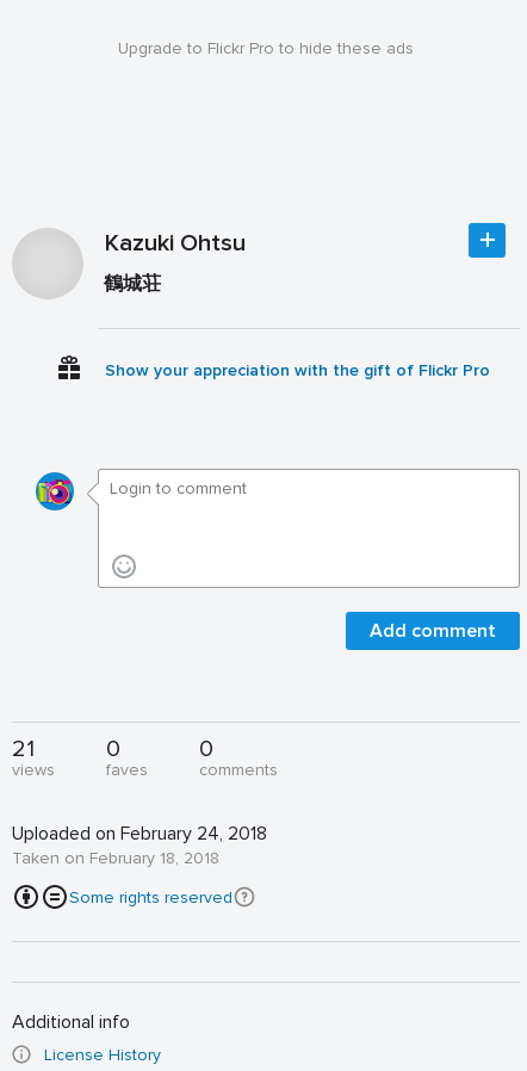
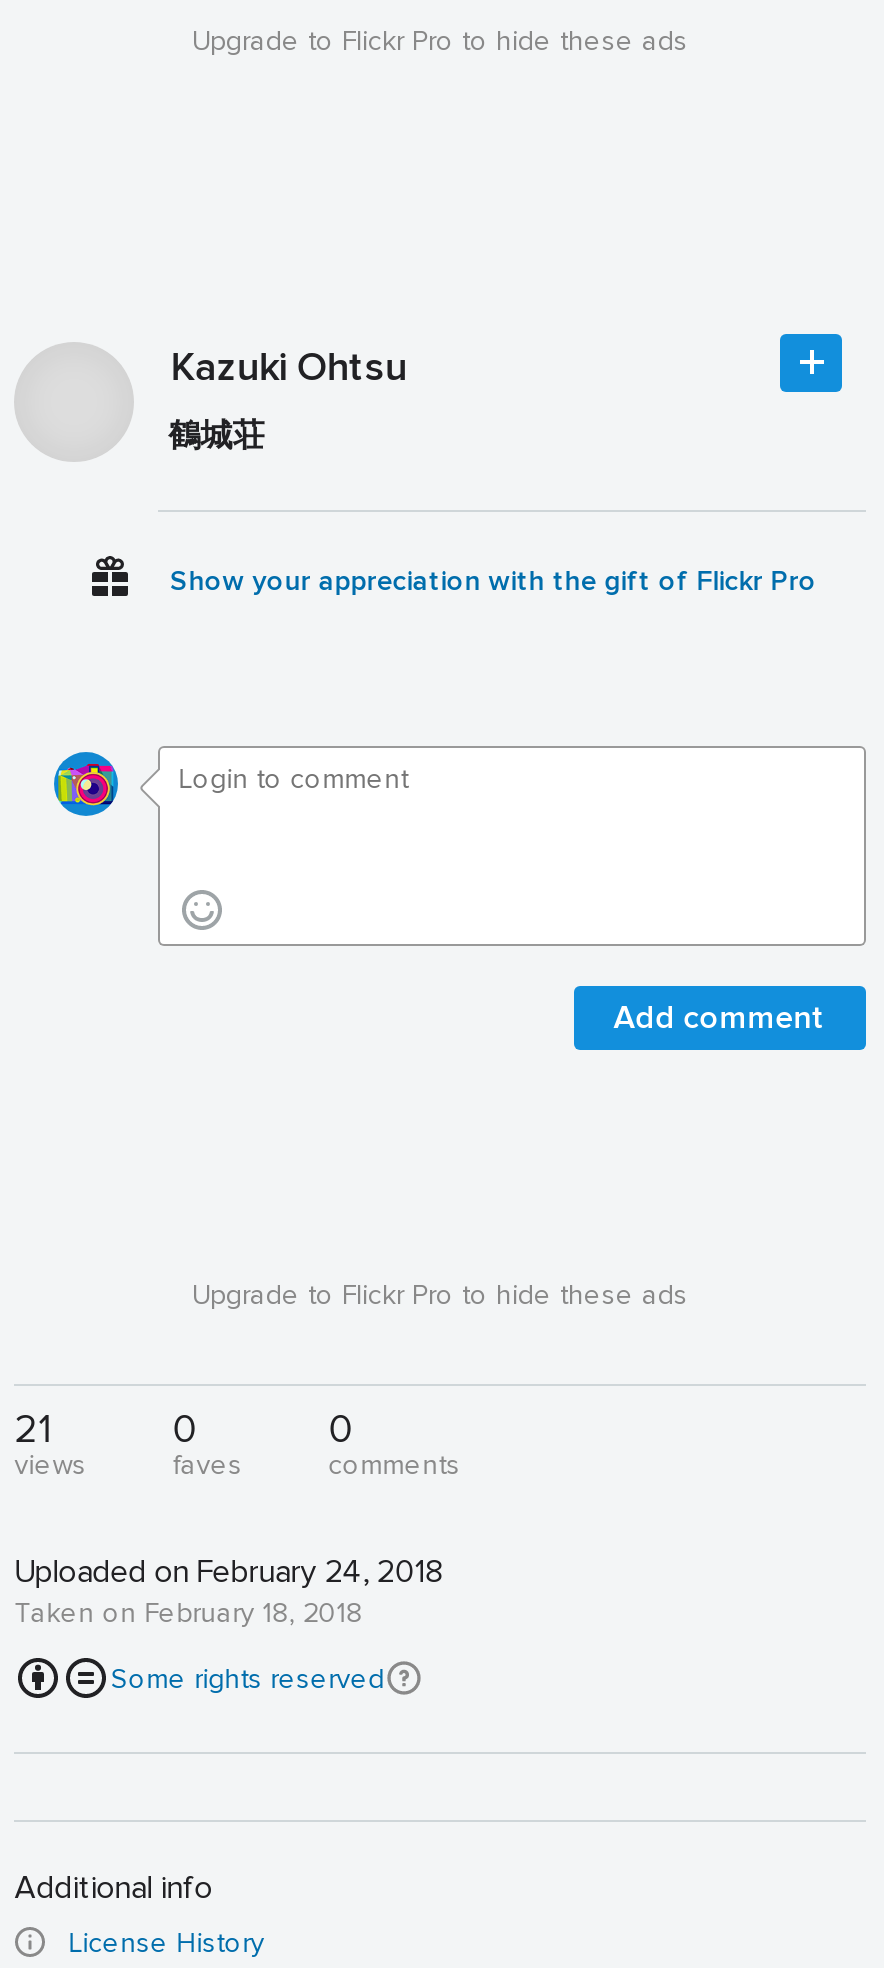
+ Upgrade to Flickr Pro to hide these ads
